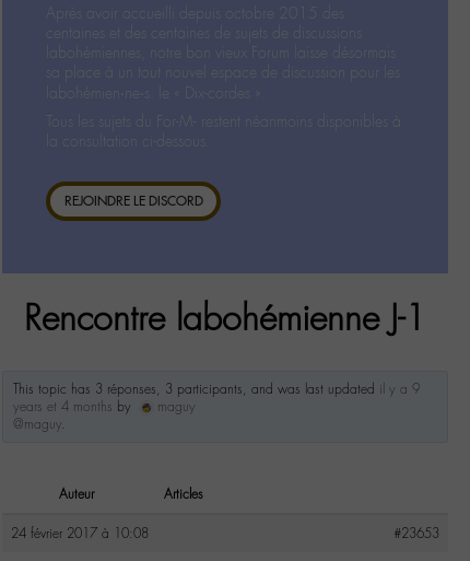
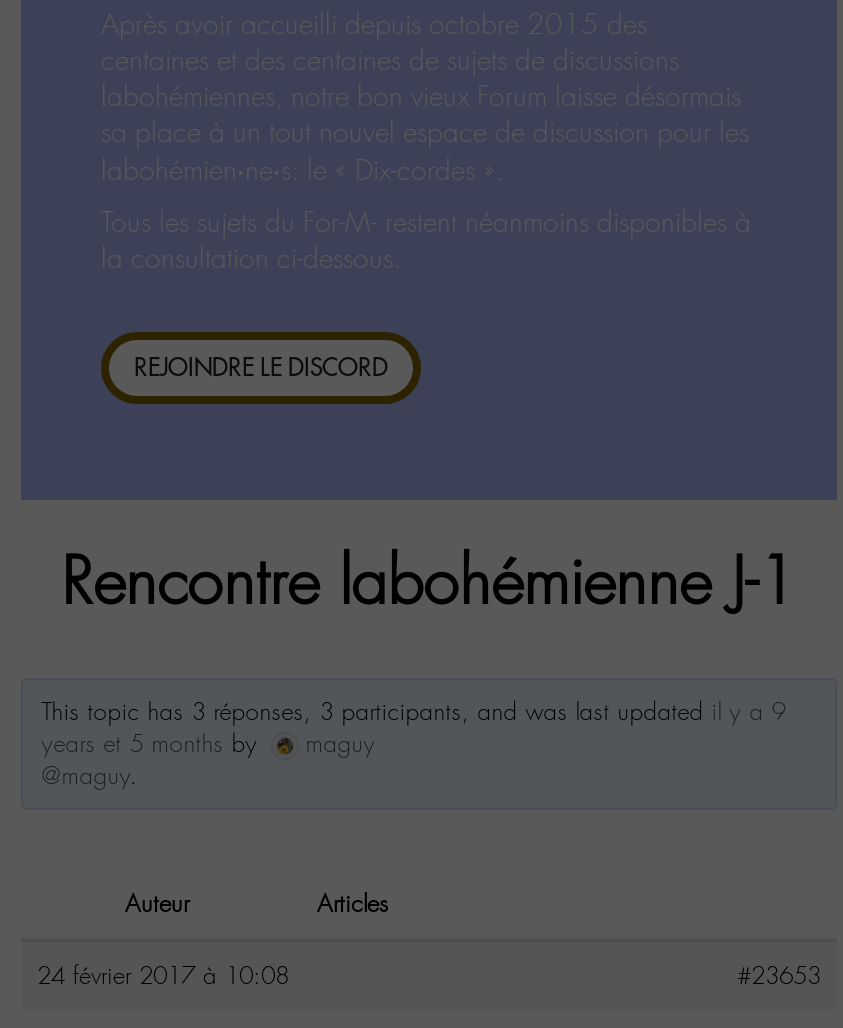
- years et 4 months by
+ years et 5 months by
